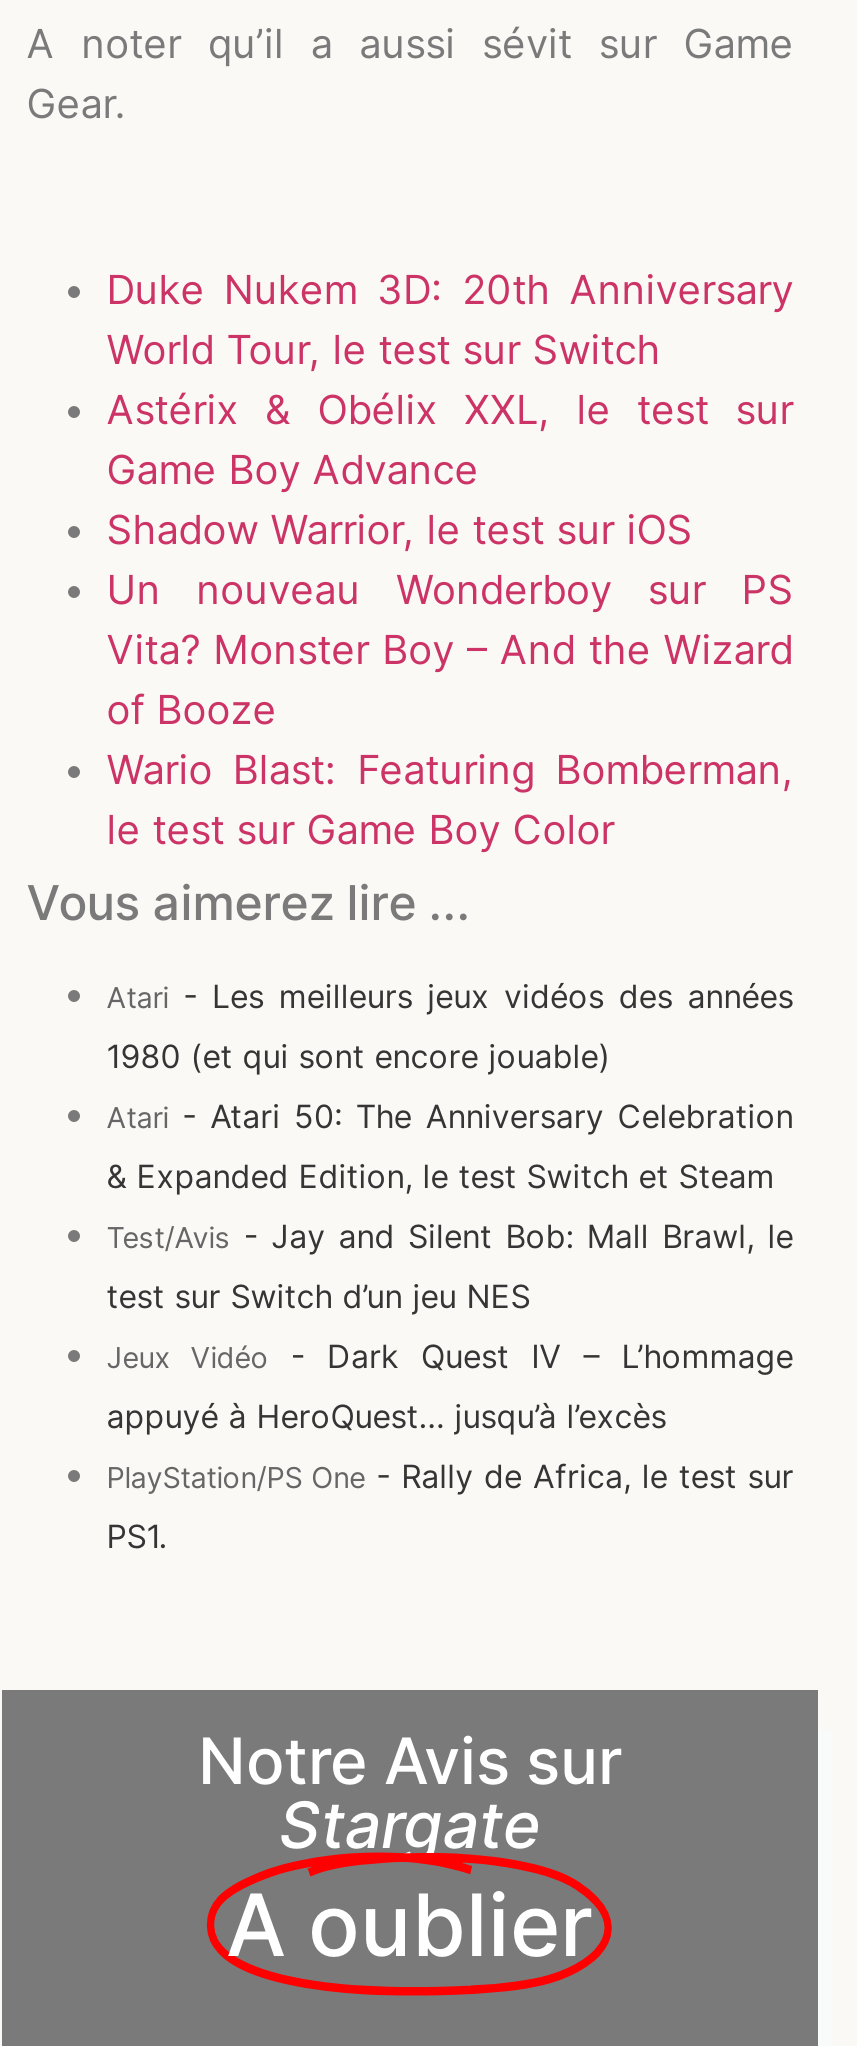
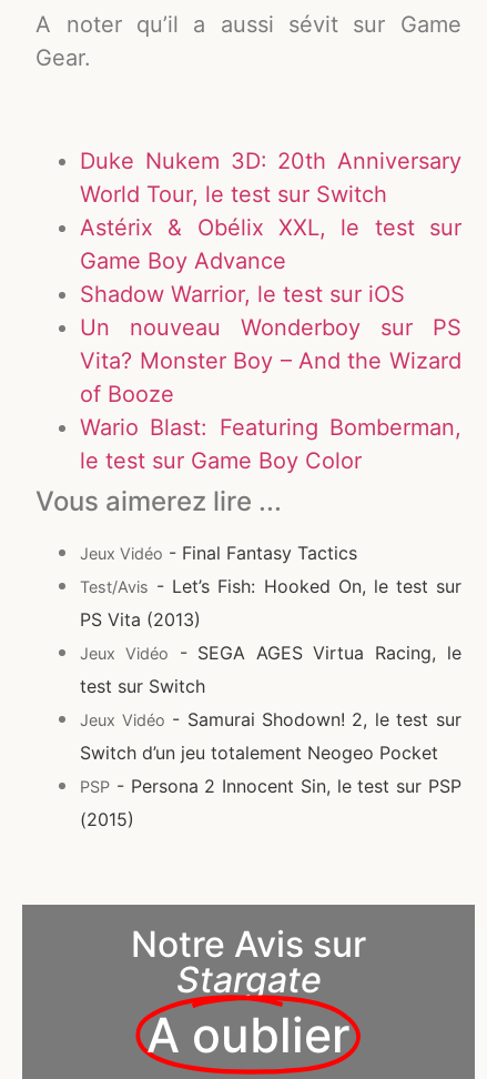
- Atari - Les meilleurs jeux vidéos des années
- 1980 (et qui sont encore jouable)
- Atari - Atari 50: The Anniversary Celebration
- & Expanded Edition, le test Switch et Steam
- Test/Avis - Jay and Silent Bob: Mall Brawl, le
- test sur Switch d’un jeu NES
- Jeux Vidéo - Dark Quest IV – L’hommage
- appuyé à HeroQuest… jusqu’à l’excès
- PlayStation/PS One - Rally de Africa, le test sur
- PS1.
+ Jeux Vidéo - Final Fantasy Tactics
+ Test/Avis - Let’s Fish: Hooked On, le test sur
+ PS Vita (2013)
+ Jeux Vidéo - SEGA AGES Virtua Racing, le
+ test sur Switch
+ Jeux Vidéo - Samurai Shodown! 2, le test sur
+ Switch d’un jeu totalement Neogeo Pocket
+ PSP - Persona 2 Innocent Sin, le test sur PSP
+ (2015)
